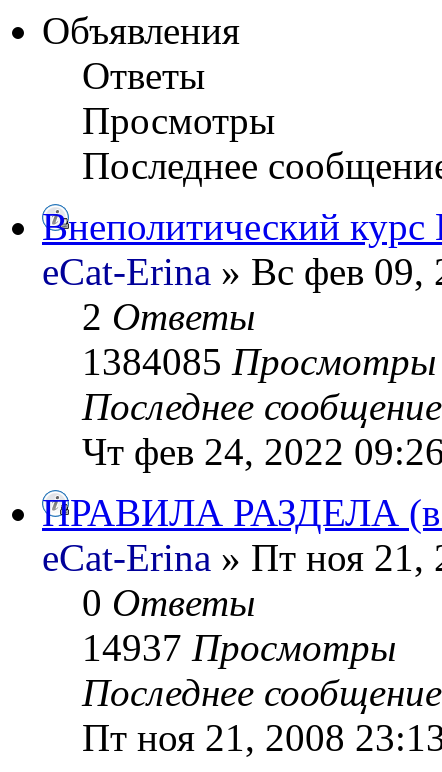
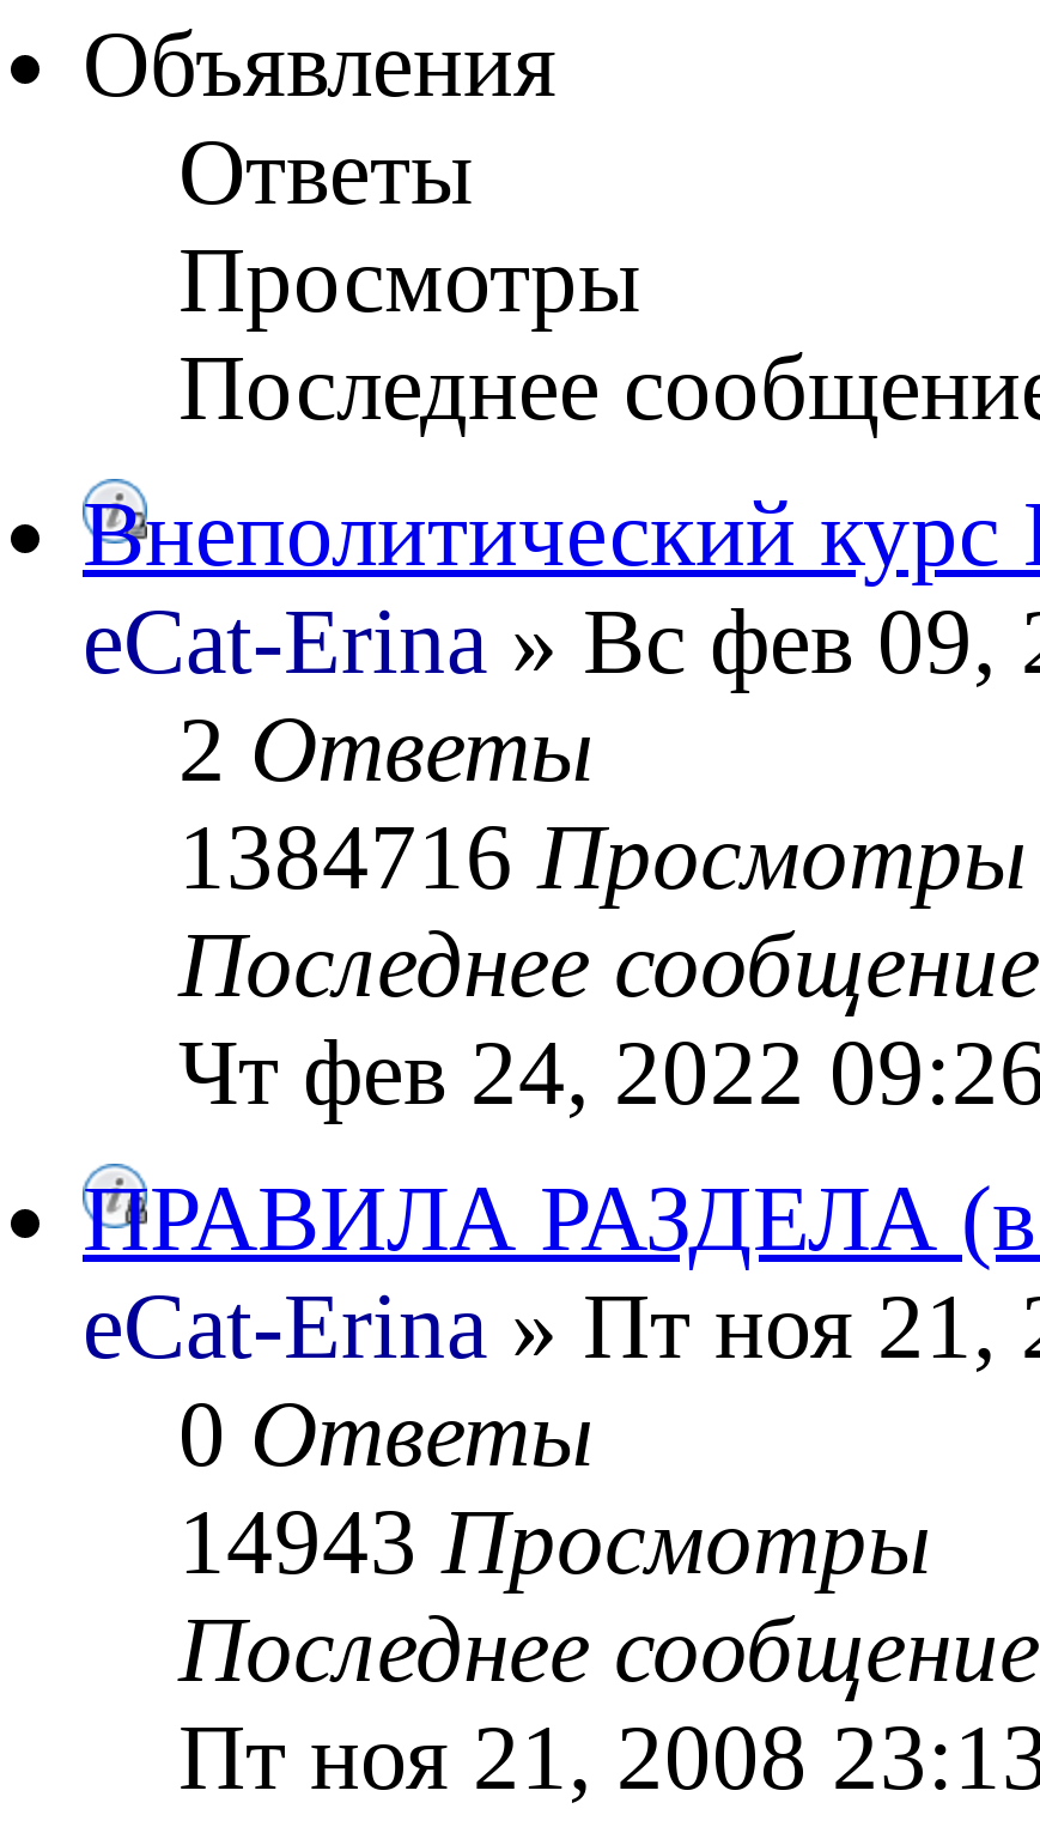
- 1384085 Просмотры
+ 1384716 Просмотры

- 14937 Просмотры
+ 14943 Просмотры
